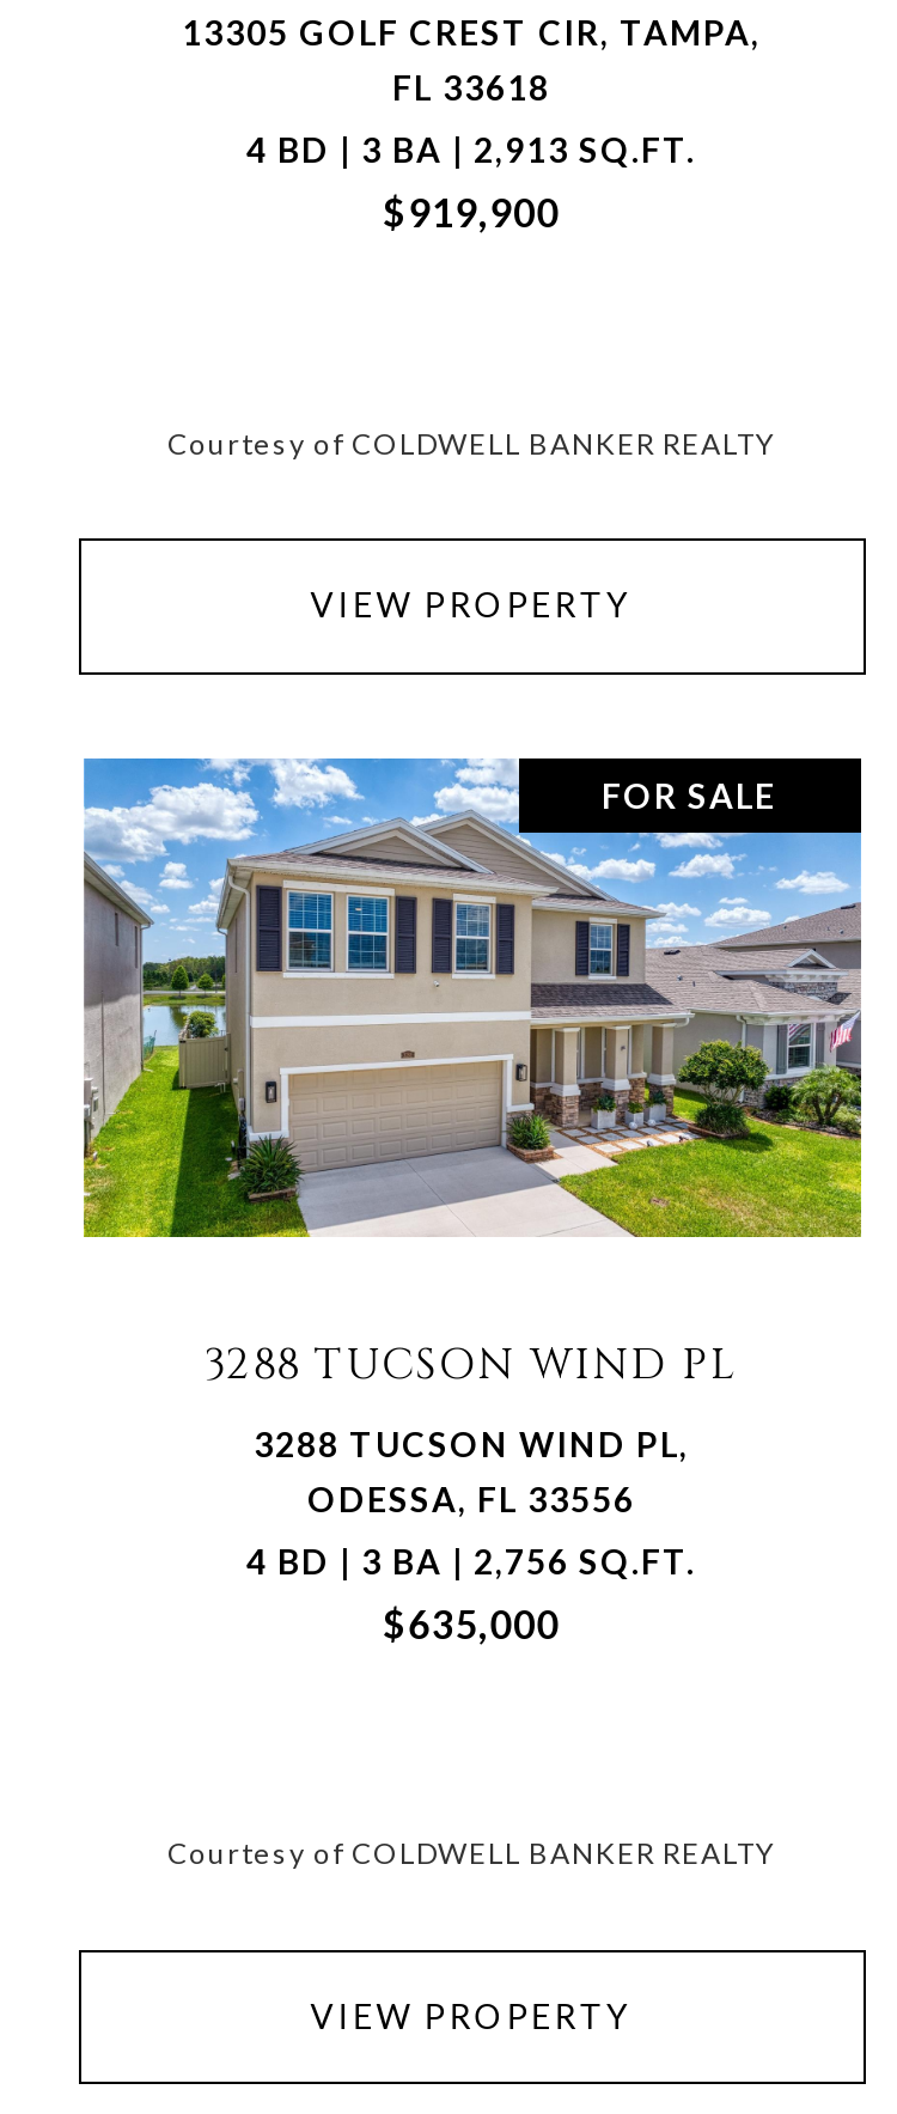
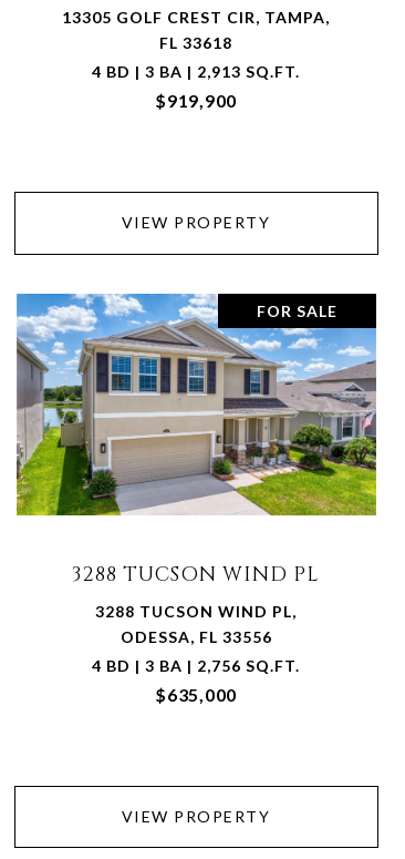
- Courtesy of COLDWELL BANKER REALTY

- Courtesy of COLDWELL BANKER REALTY
